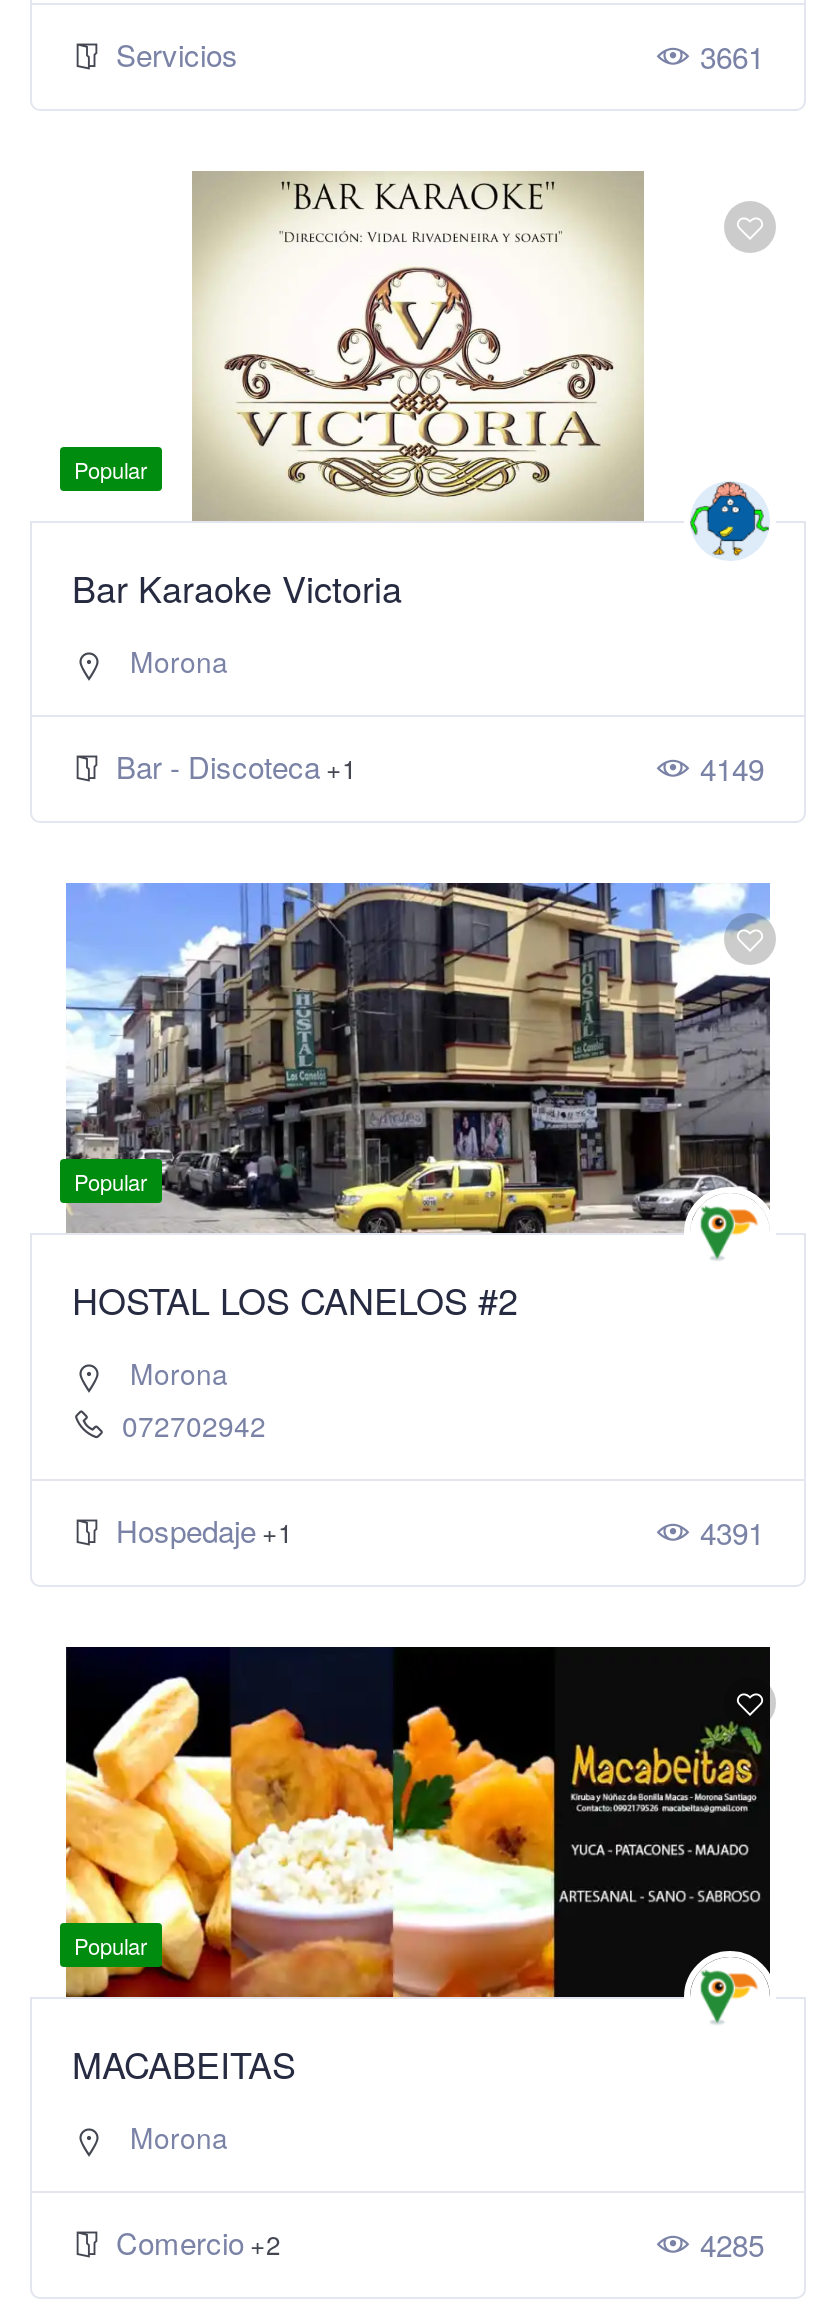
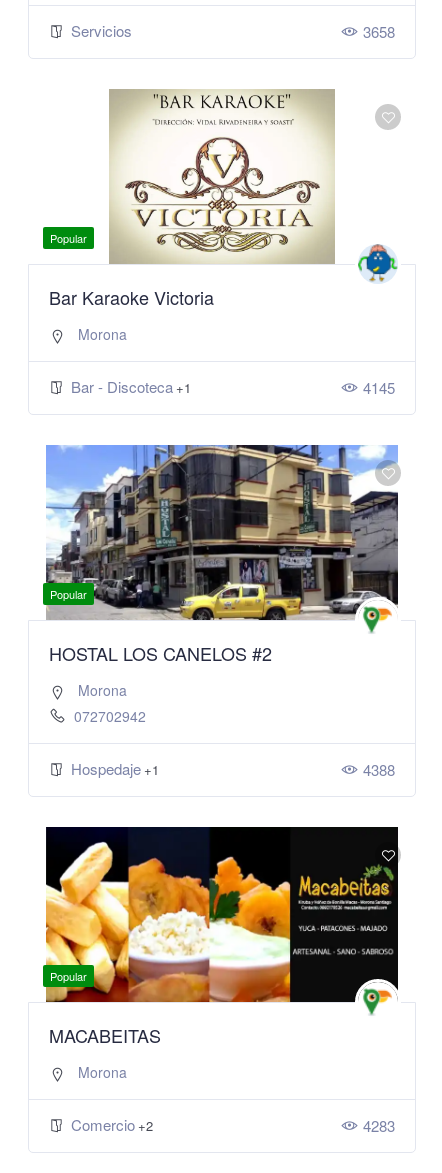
- 3661
+ 3658

- 4149
+ 4145

- 4391
+ 4388

- 4285
+ 4283
